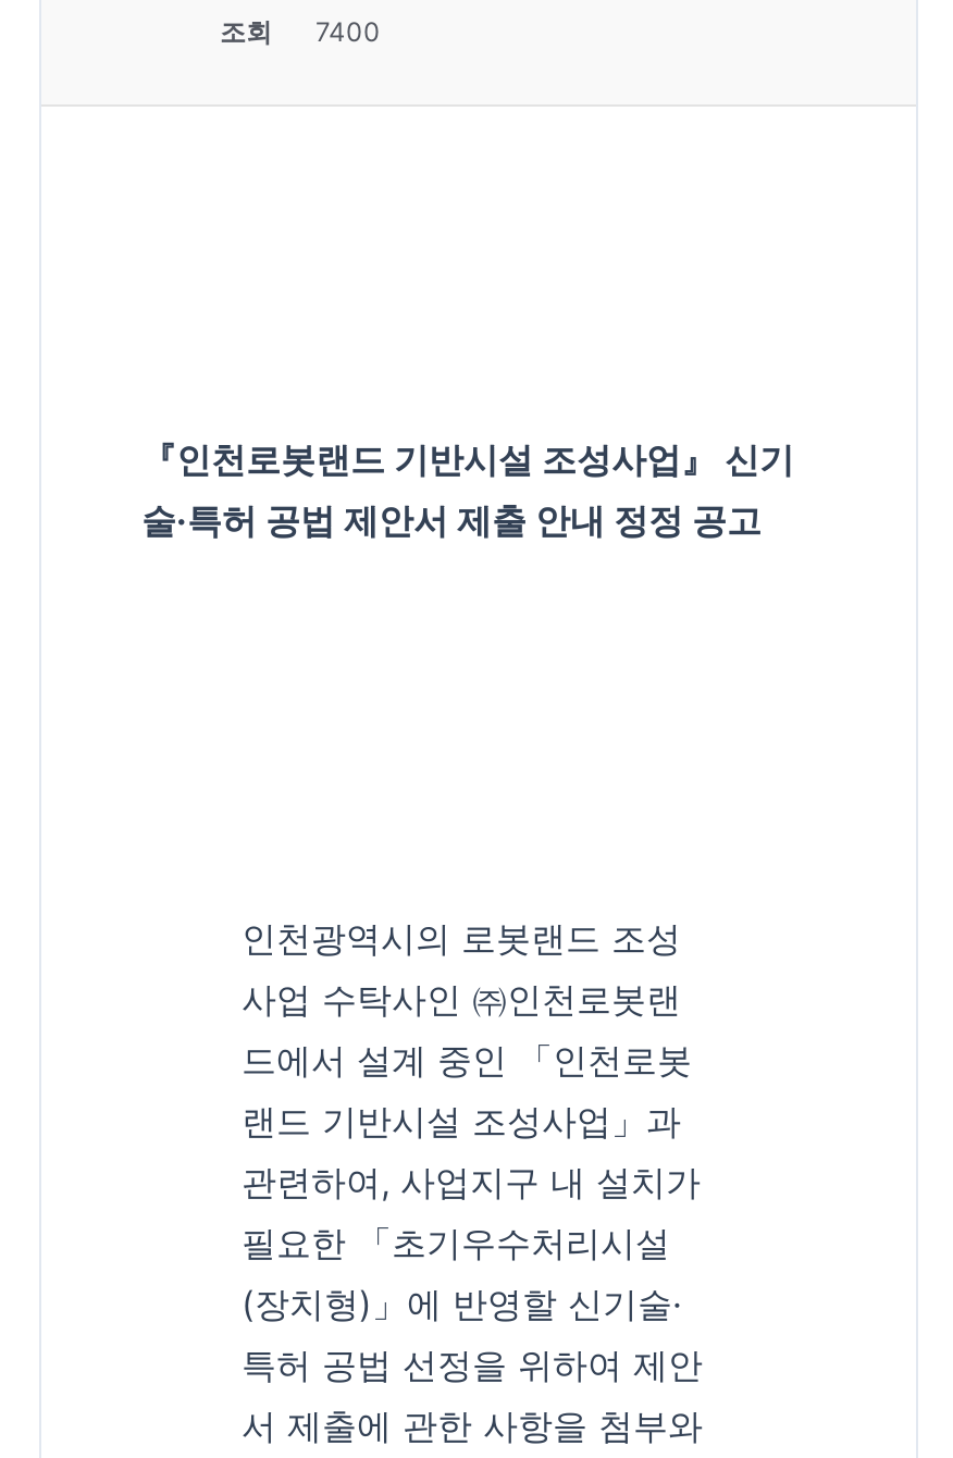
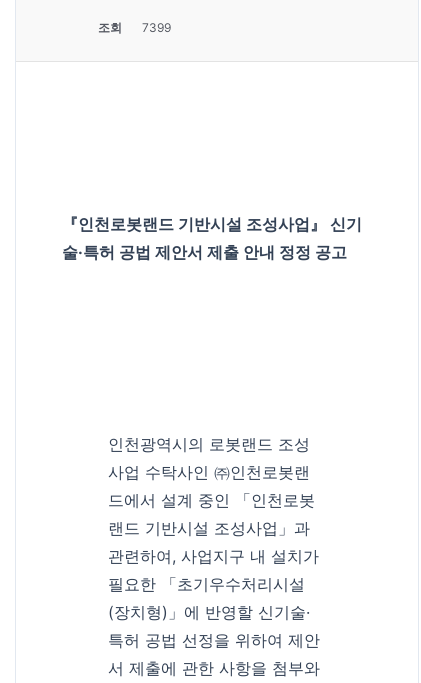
- 조회 7400
+ 조회 7399
